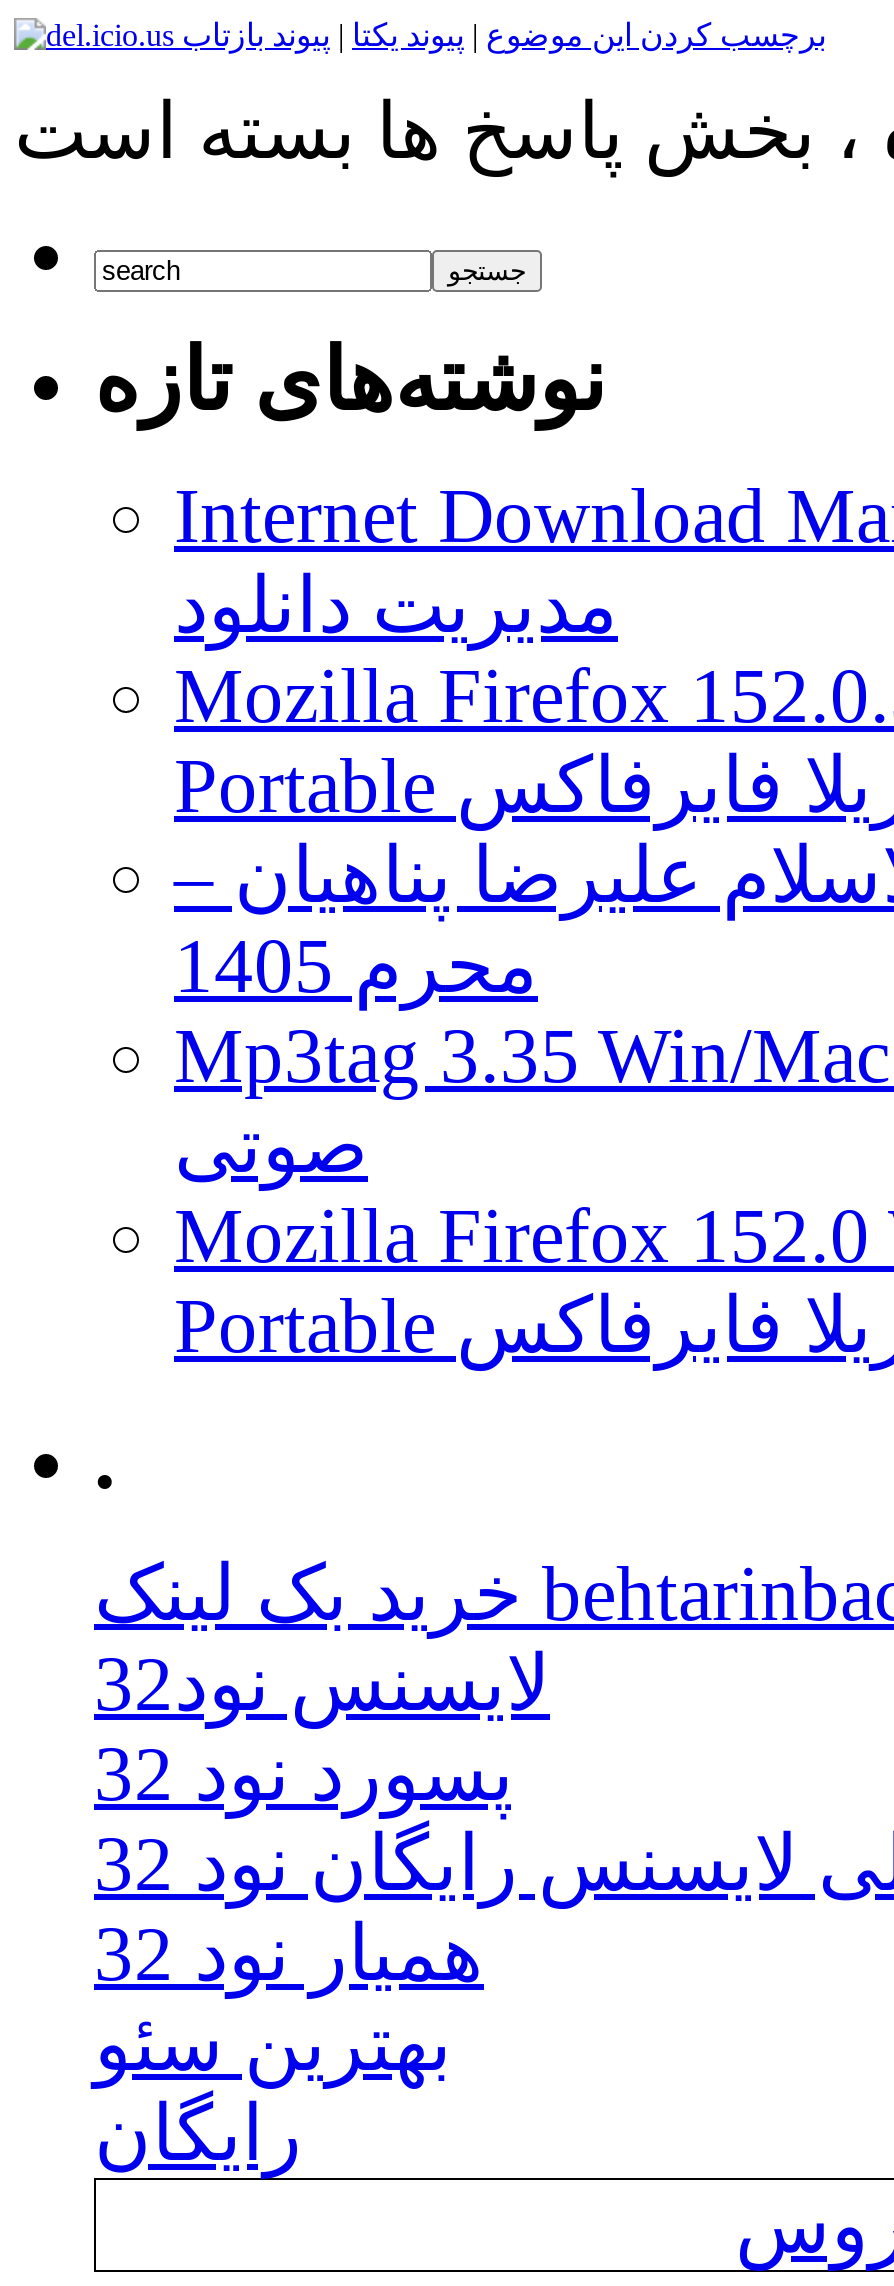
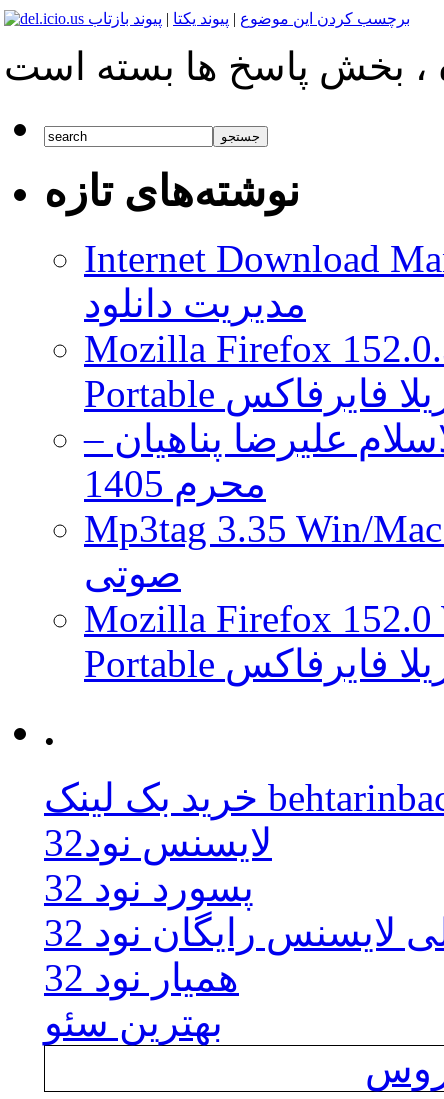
- رایگان
